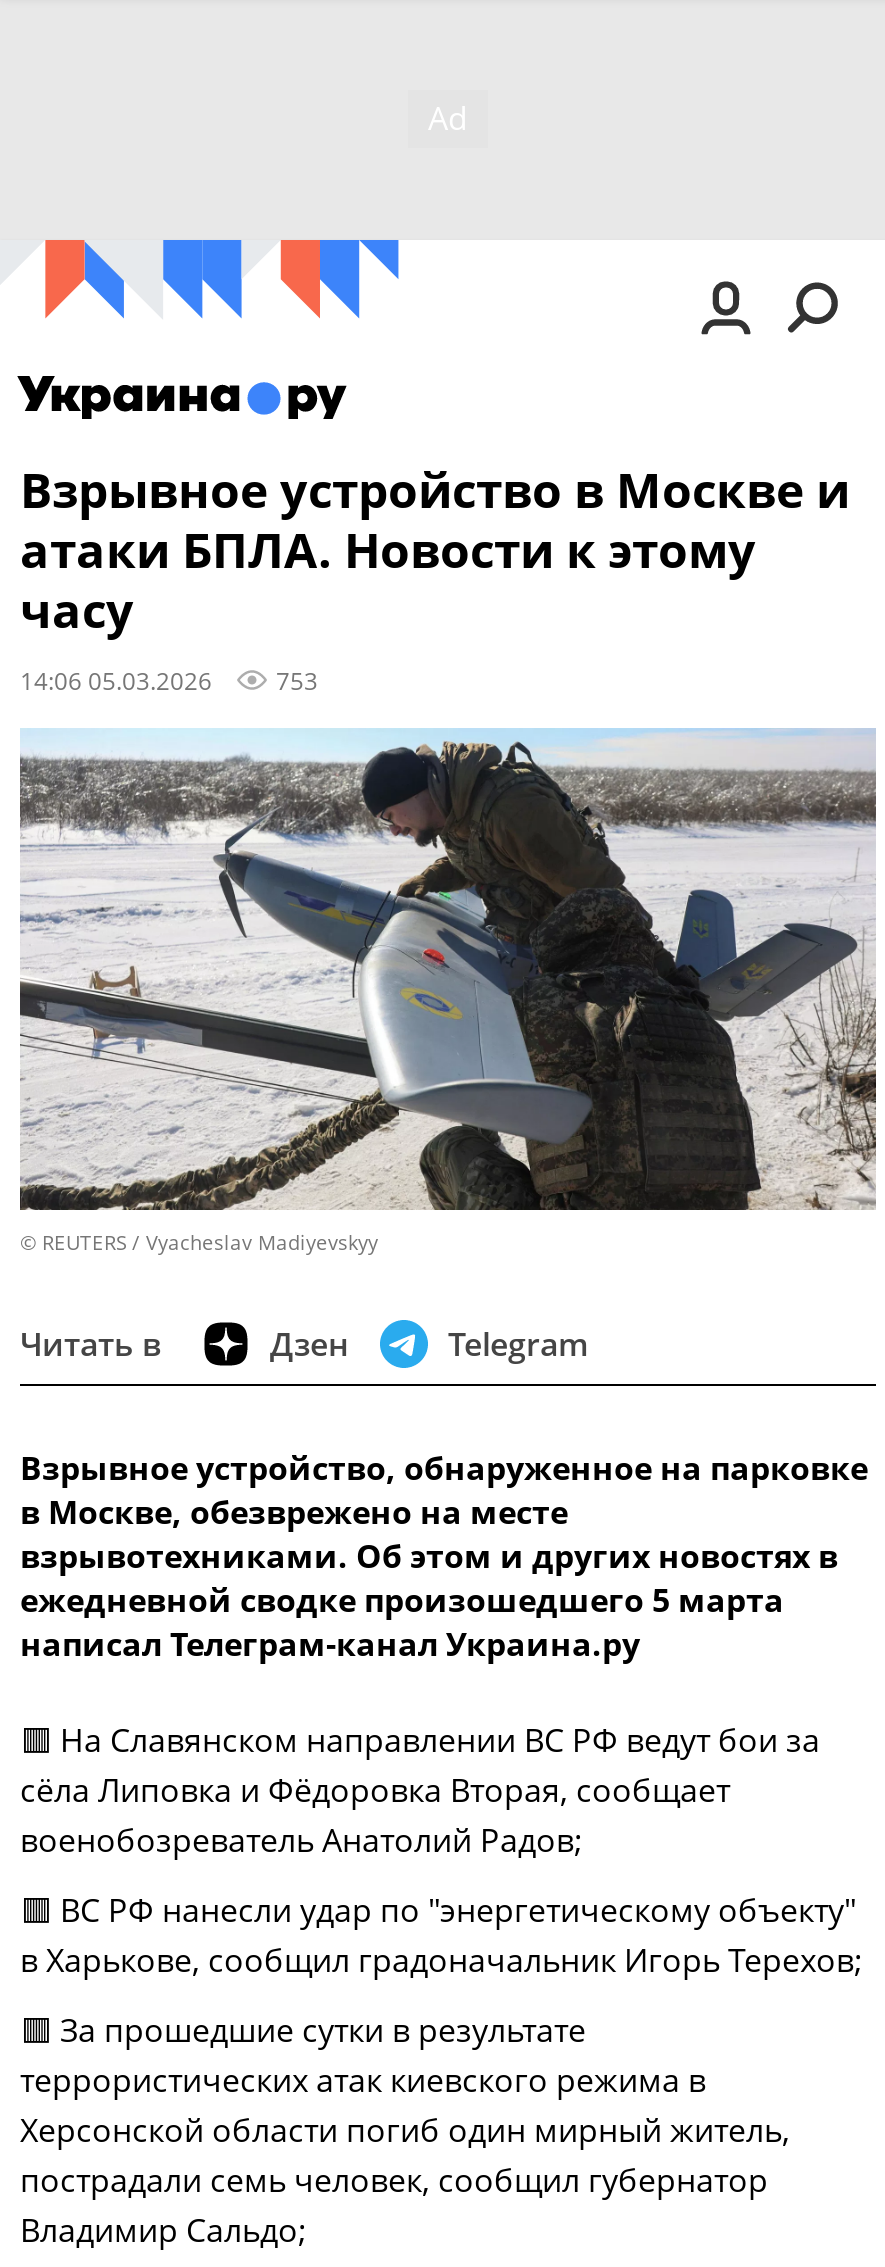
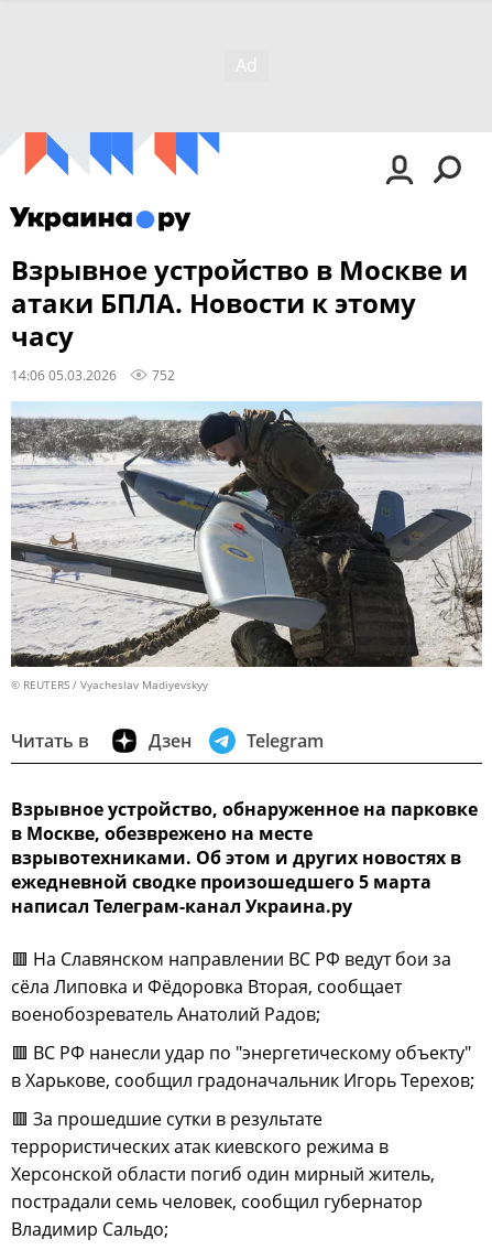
- 14:06 05.03.2026 753
+ 14:06 05.03.2026 752
